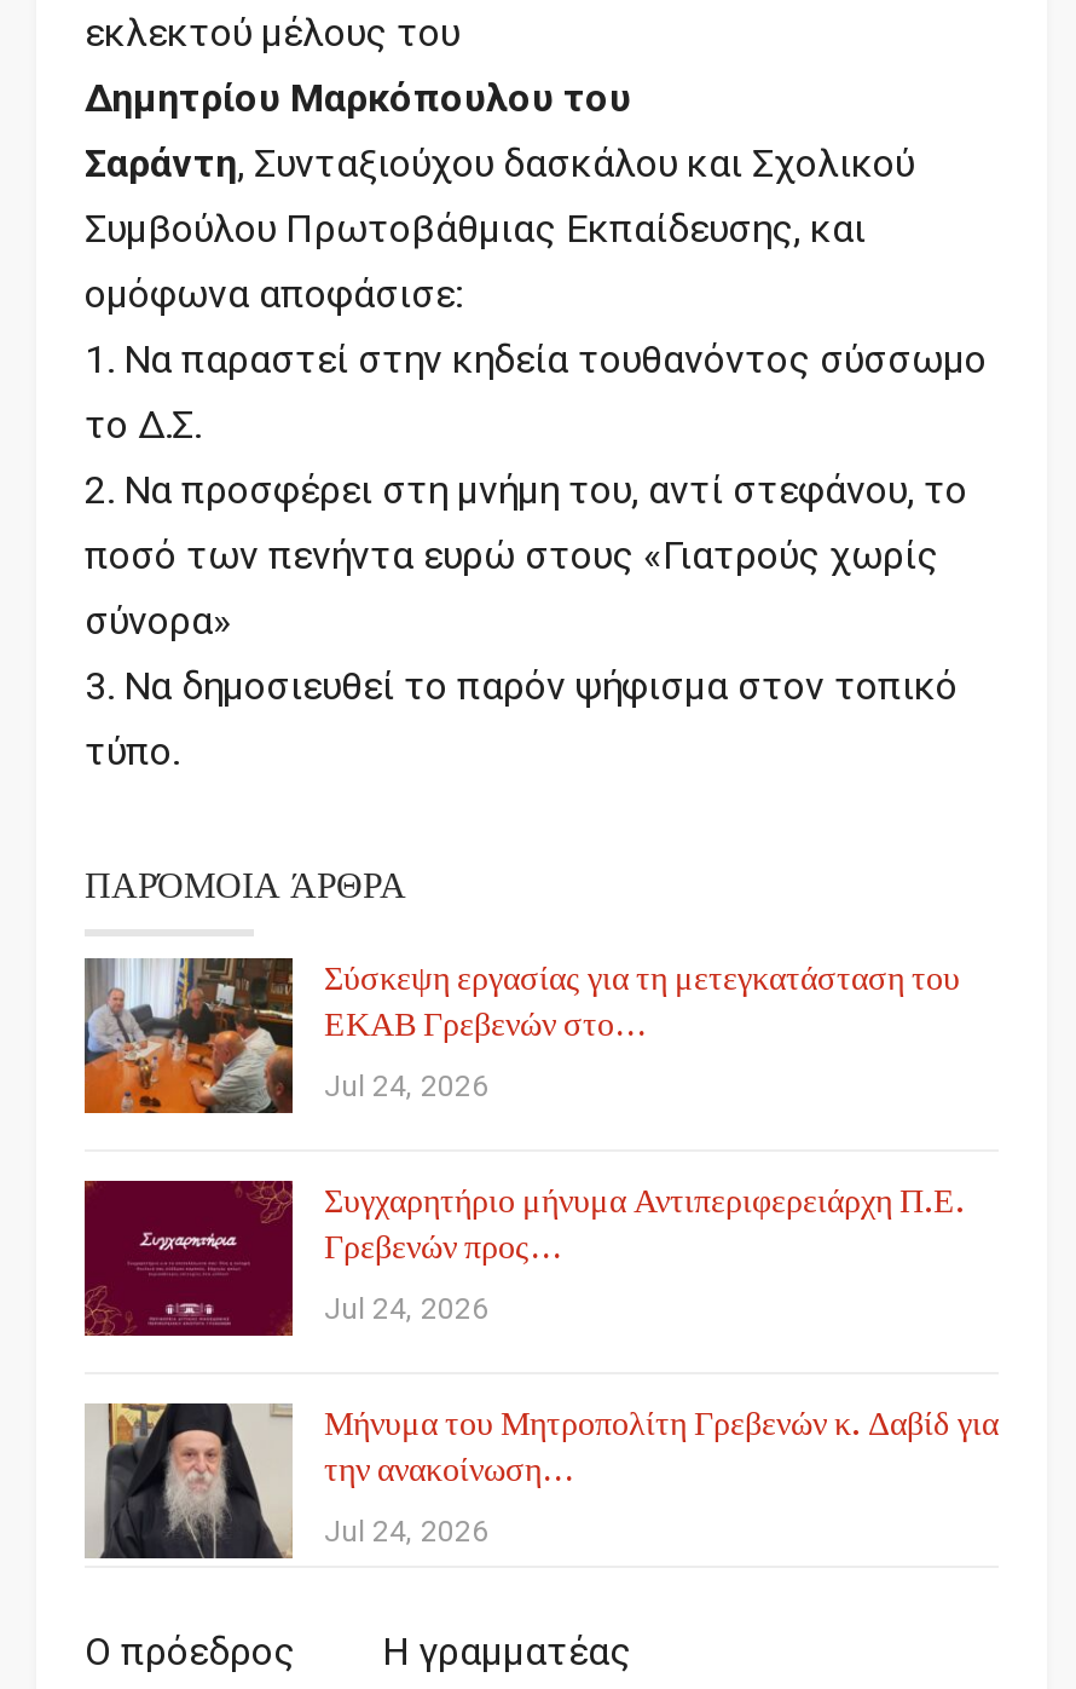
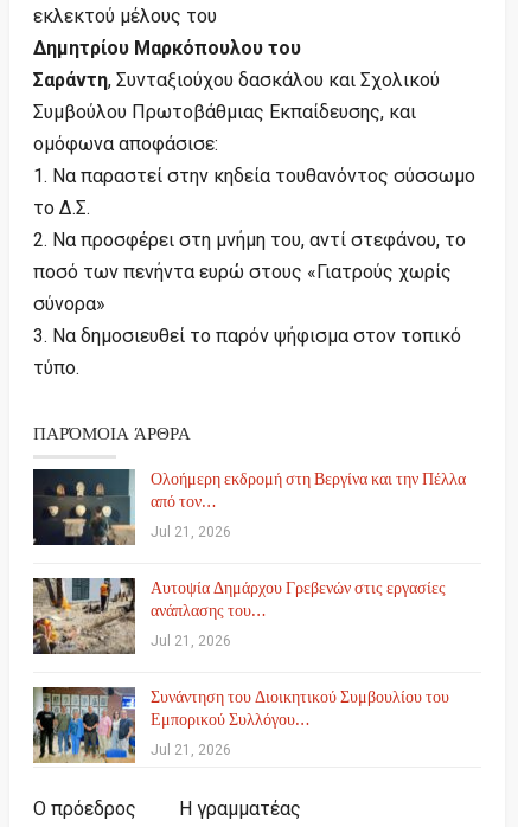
- [image]
- Σύσκεψη εργασίας για τη μετεγκατάσταση του
- ΕΚΑΒ Γρεβενών στο…
+ [image]
+ Ολοήμερη εκδρομή στη Βεργίνα και την Πέλλα
+ από τον…

- Jul 24, 2026
+ Jul 21, 2026

- [image]
- Συγχαρητήριο μήνυμα Αντιπεριφερειάρχη Π.Ε.
- Γρεβενών προς…
+ [image]
+ Αυτοψία Δημάρχου Γρεβενών στις εργασίες
+ ανάπλασης του…

- Jul 24, 2026
+ Jul 21, 2026

- [image]
- Μήνυμα του Μητροπολίτη Γρεβενών κ. Δαβίδ για
- την ανακοίνωση…
+ [image]
+ Συνάντηση του Διοικητικού Συμβουλίου του
+ Εμπορικού Συλλόγου…

- Jul 24, 2026
+ Jul 21, 2026
